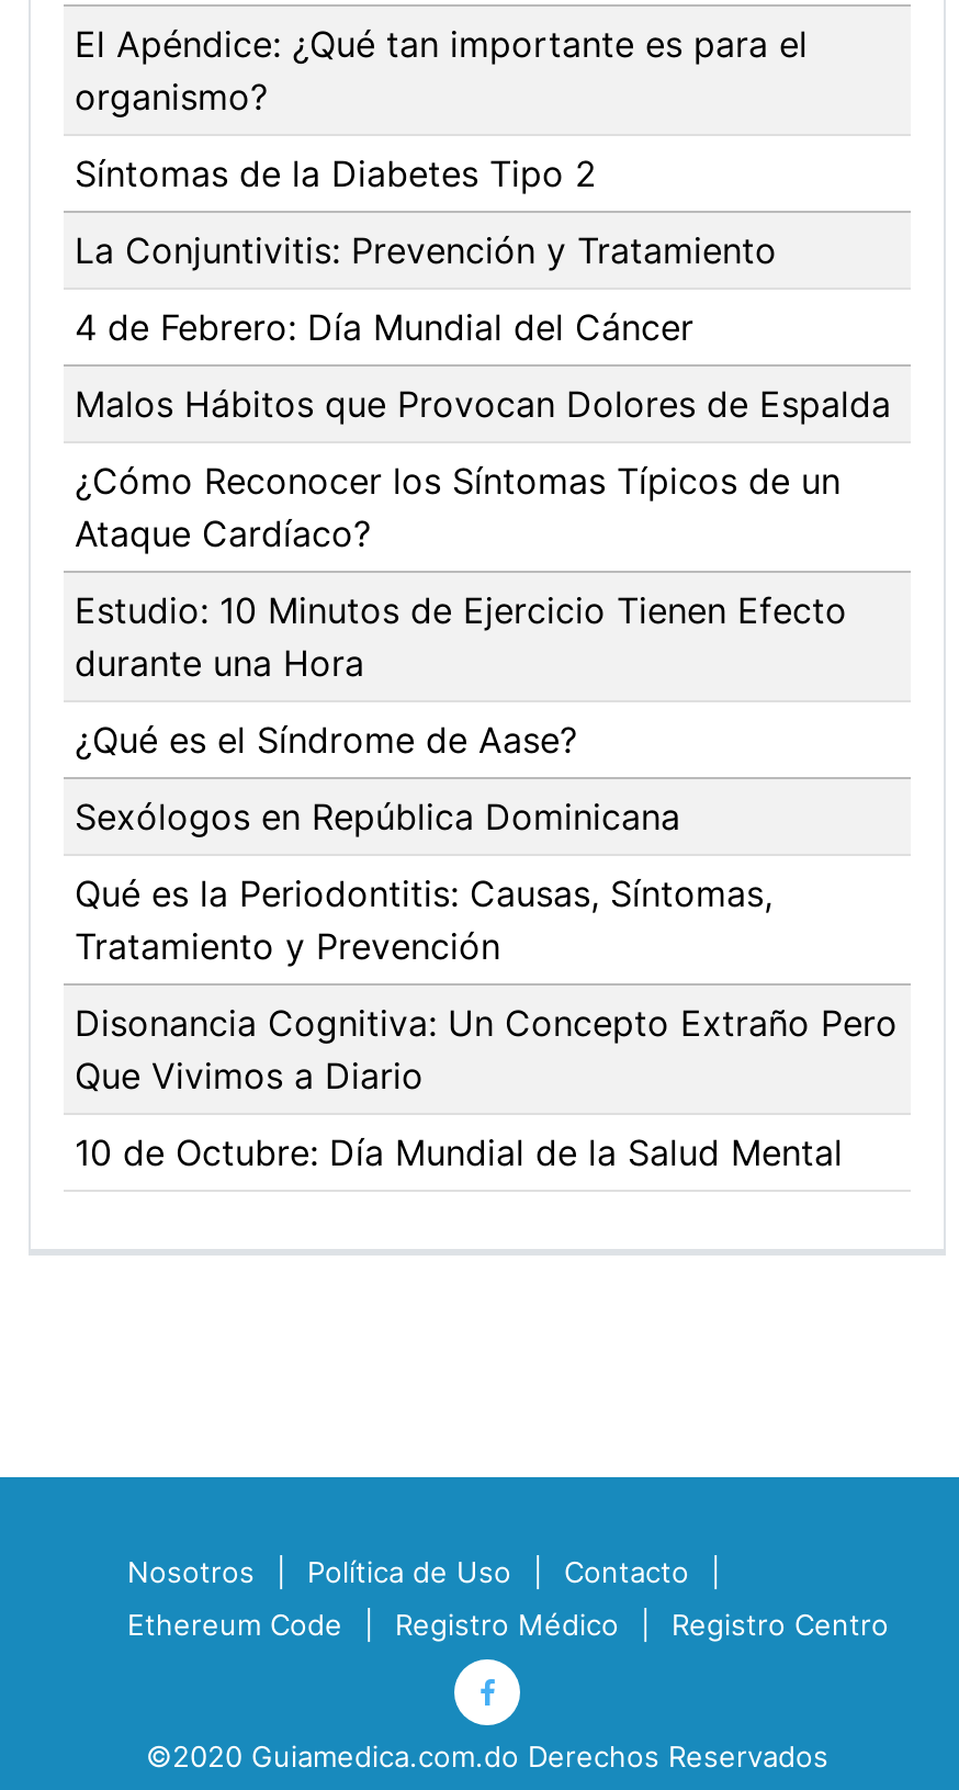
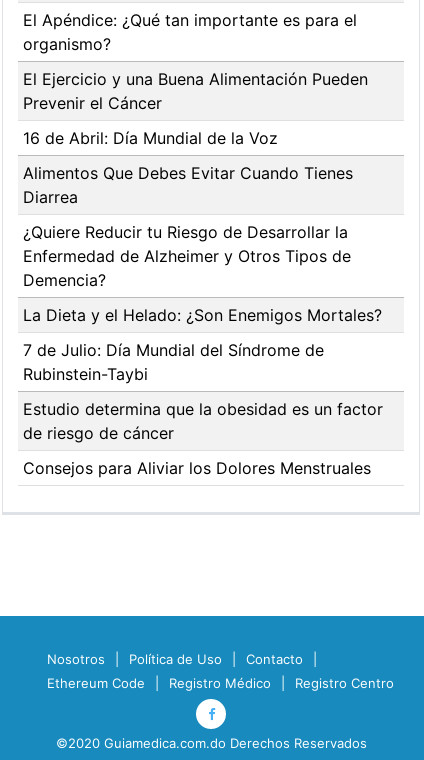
- Síntomas de la Diabetes Tipo 2
- La Conjuntivitis: Prevención y Tratamiento
- 4 de Febrero: Día Mundial del Cáncer
- Malos Hábitos que Provocan Dolores de Espalda
- ¿Cómo Reconocer los Síntomas Típicos de un
- Ataque Cardíaco?
- Estudio: 10 Minutos de Ejercicio Tienen Efecto
- durante una Hora
- ¿Qué es el Síndrome de Aase?
- Sexólogos en República Dominicana
- Qué es la Periodontitis: Causas, Síntomas,
- Tratamiento y Prevención
- Disonancia Cognitiva: Un Concepto Extraño Pero
- Que Vivimos a Diario
- 10 de Octubre: Día Mundial de la Salud Mental
+ El Ejercicio y una Buena Alimentación Pueden
+ Prevenir el Cáncer
+ 16 de Abril: Día Mundial de la Voz
+ Alimentos Que Debes Evitar Cuando Tienes
+ Diarrea
+ ¿Quiere Reducir tu Riesgo de Desarrollar la
+ Enfermedad de Alzheimer y Otros Tipos de
+ Demencia?
+ La Dieta y el Helado: ¿Son Enemigos Mortales?
+ 7 de Julio: Día Mundial del Síndrome de
+ Rubinstein-Taybi
+ Estudio determina que la obesidad es un factor
+ de riesgo de cáncer
+ Consejos para Aliviar los Dolores Menstruales
